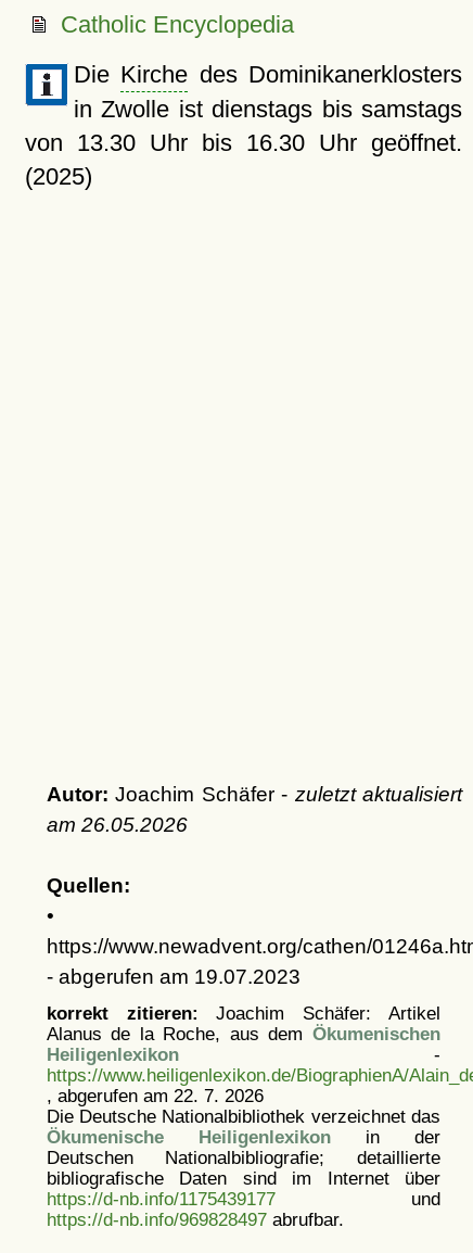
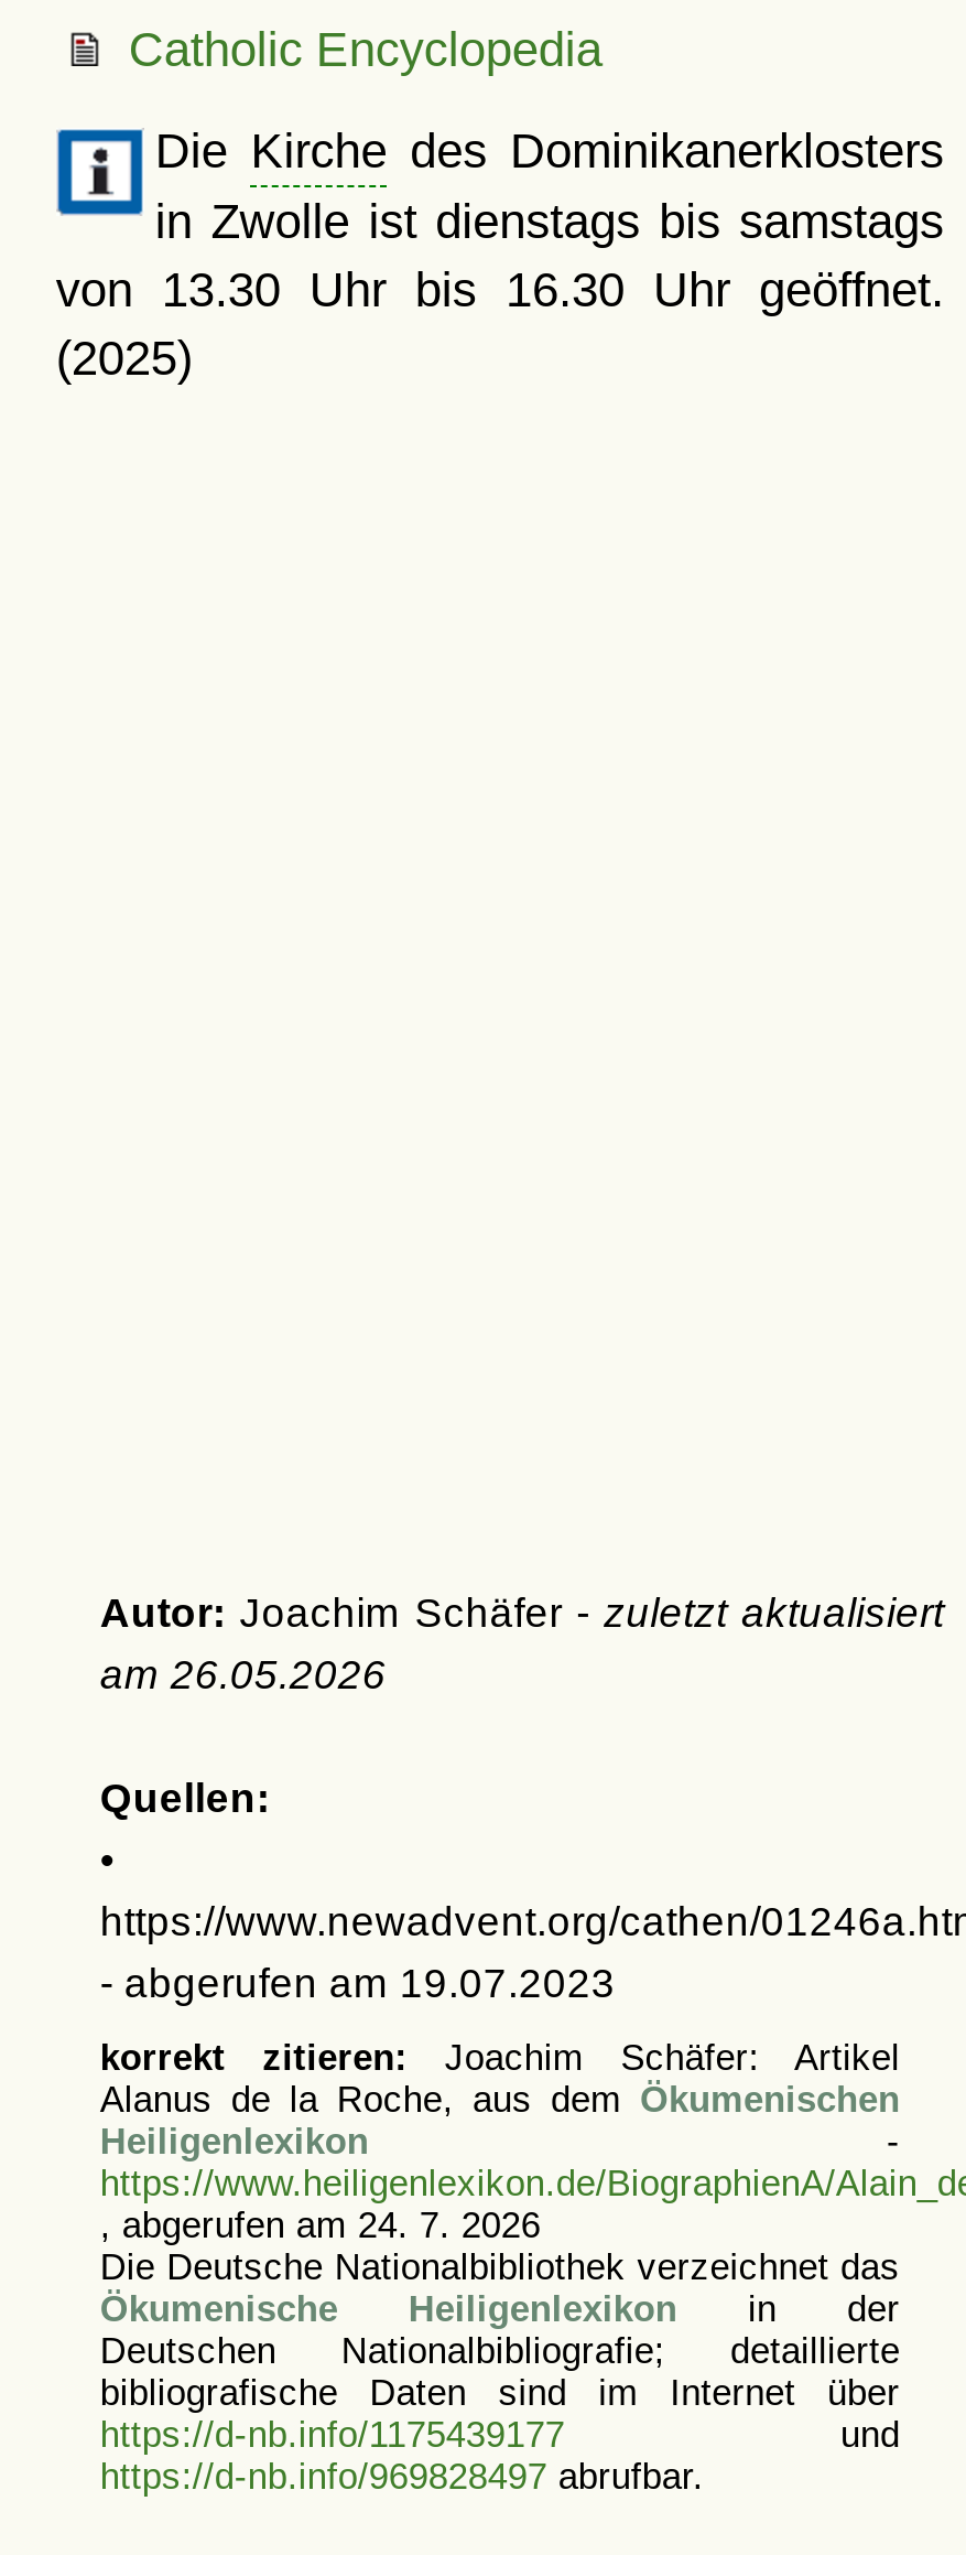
- , abgerufen am 22. 7. 2026
+ , abgerufen am 24. 7. 2026
